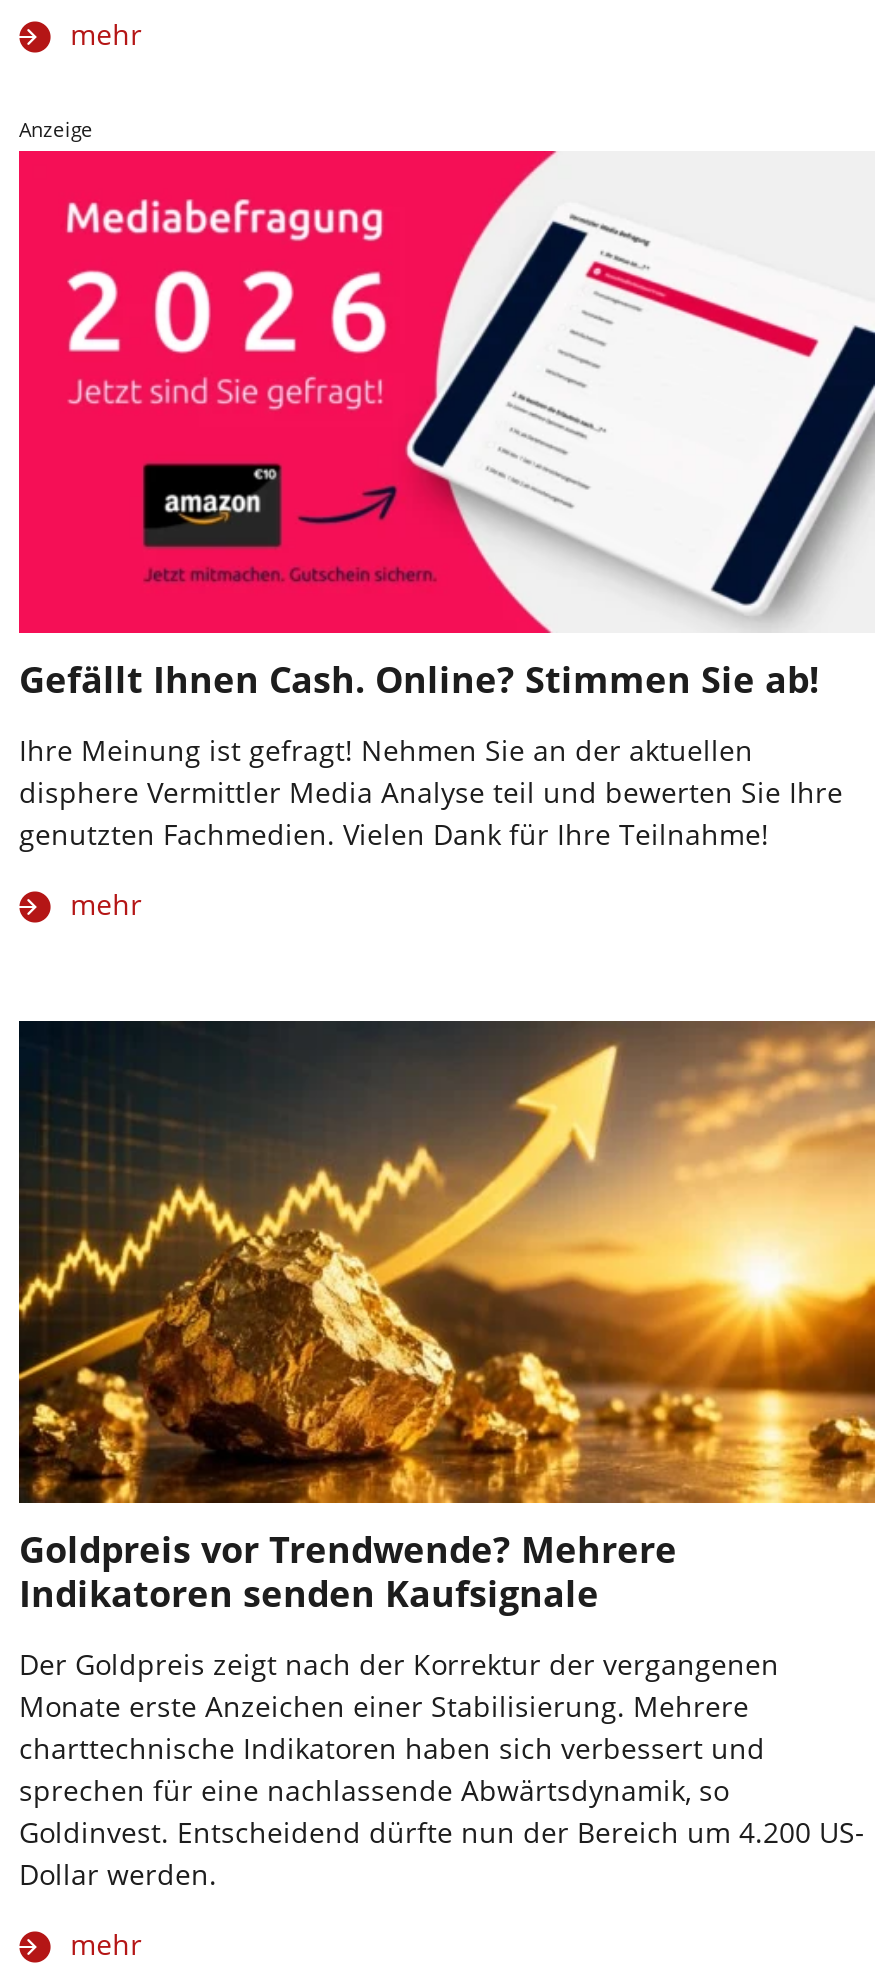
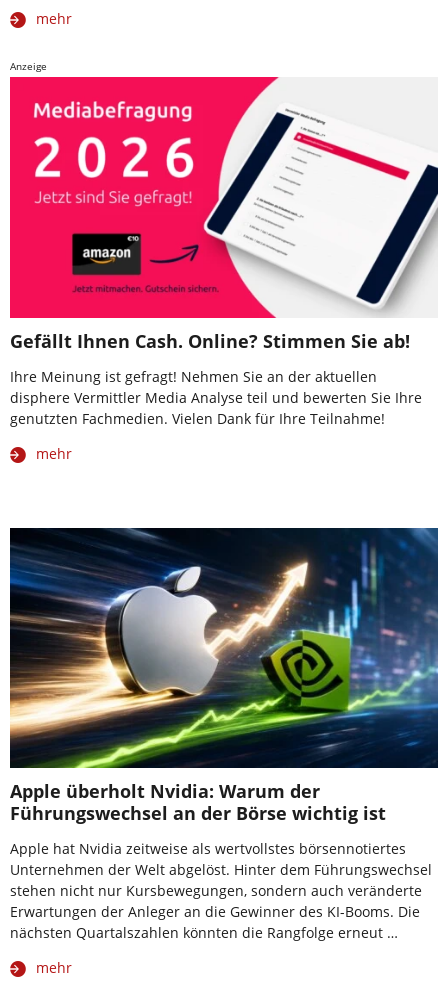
- [image]
- Goldpreis vor Trendwende? Mehrere
- Indikatoren senden Kaufsignale
+ [image]
+ Apple überholt Nvidia: Warum der
+ Führungswechsel an der Börse wichtig ist

- Der Goldpreis zeigt nach der Korrektur der vergangenen
- Monate erste Anzeichen einer Stabilisierung. Mehrere
- charttechnische Indikatoren haben sich verbessert und
- sprechen für eine nachlassende Abwärtsdynamik, so
- Goldinvest. Entscheidend dürfte nun der Bereich um 4.200 US-
- Dollar werden.
+ Apple hat Nvidia zeitweise als wertvollstes börsennotiertes
+ Unternehmen der Welt abgelöst. Hinter dem Führungswechsel
+ stehen nicht nur Kursbewegungen, sondern auch veränderte
+ Erwartungen der Anleger an die Gewinner des KI-Booms. Die
+ nächsten Quartalszahlen könnten die Rangfolge erneut …
